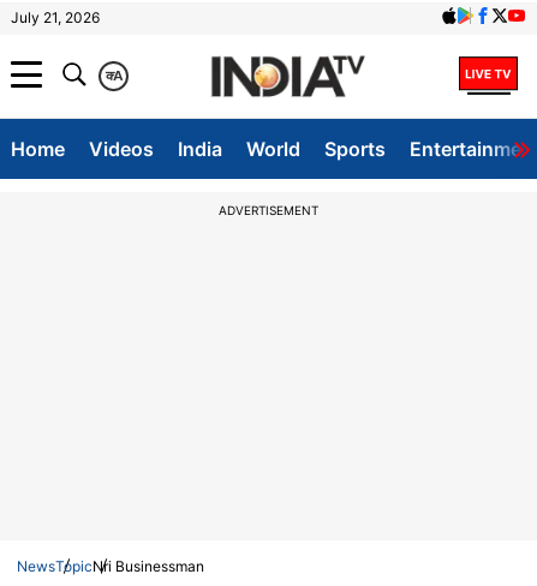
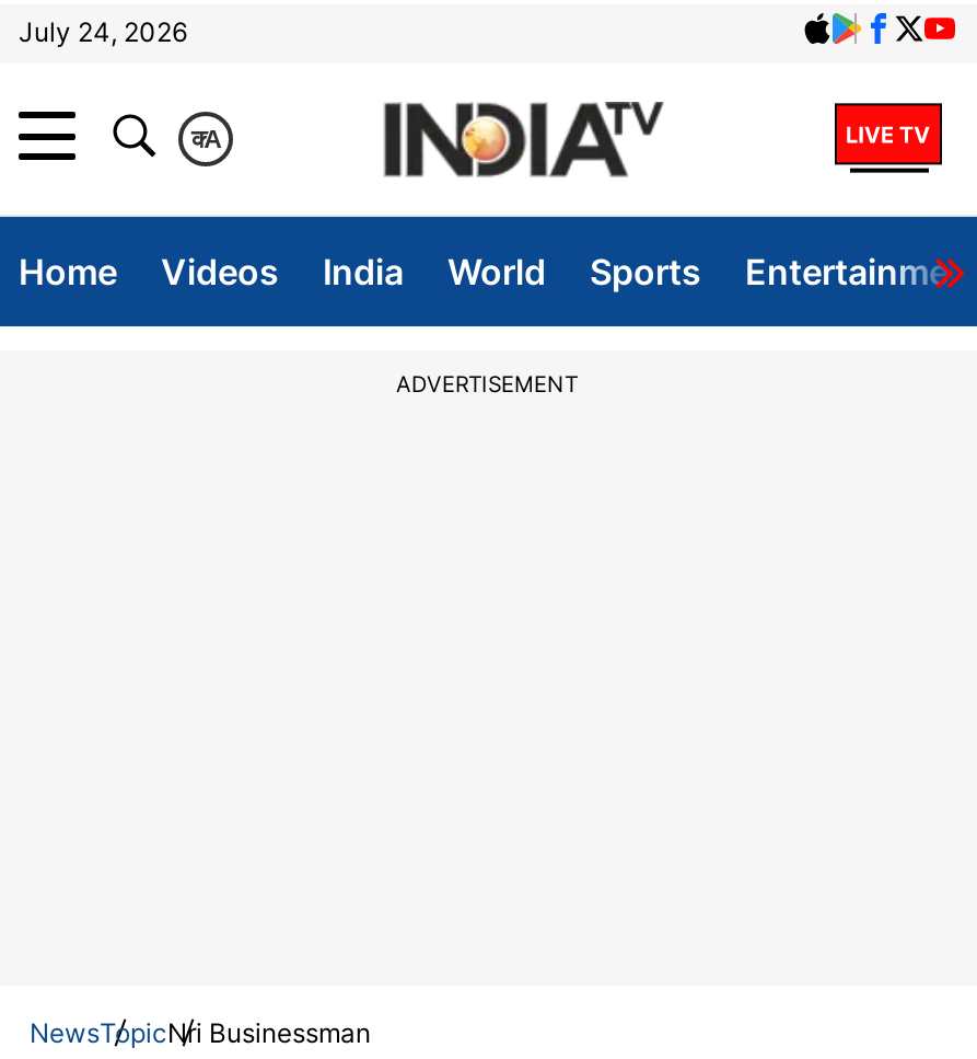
- July 21, 2026
+ July 24, 2026
